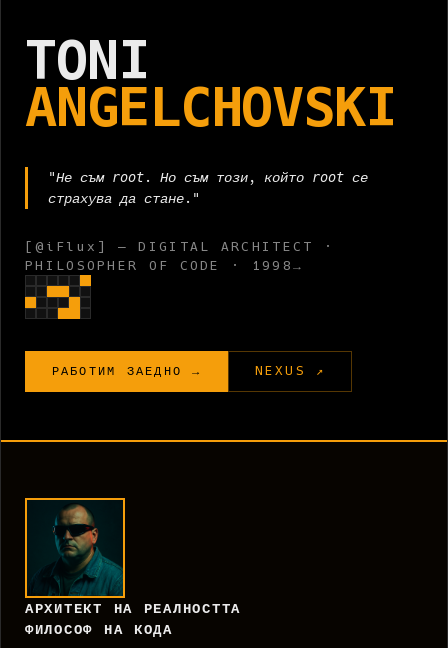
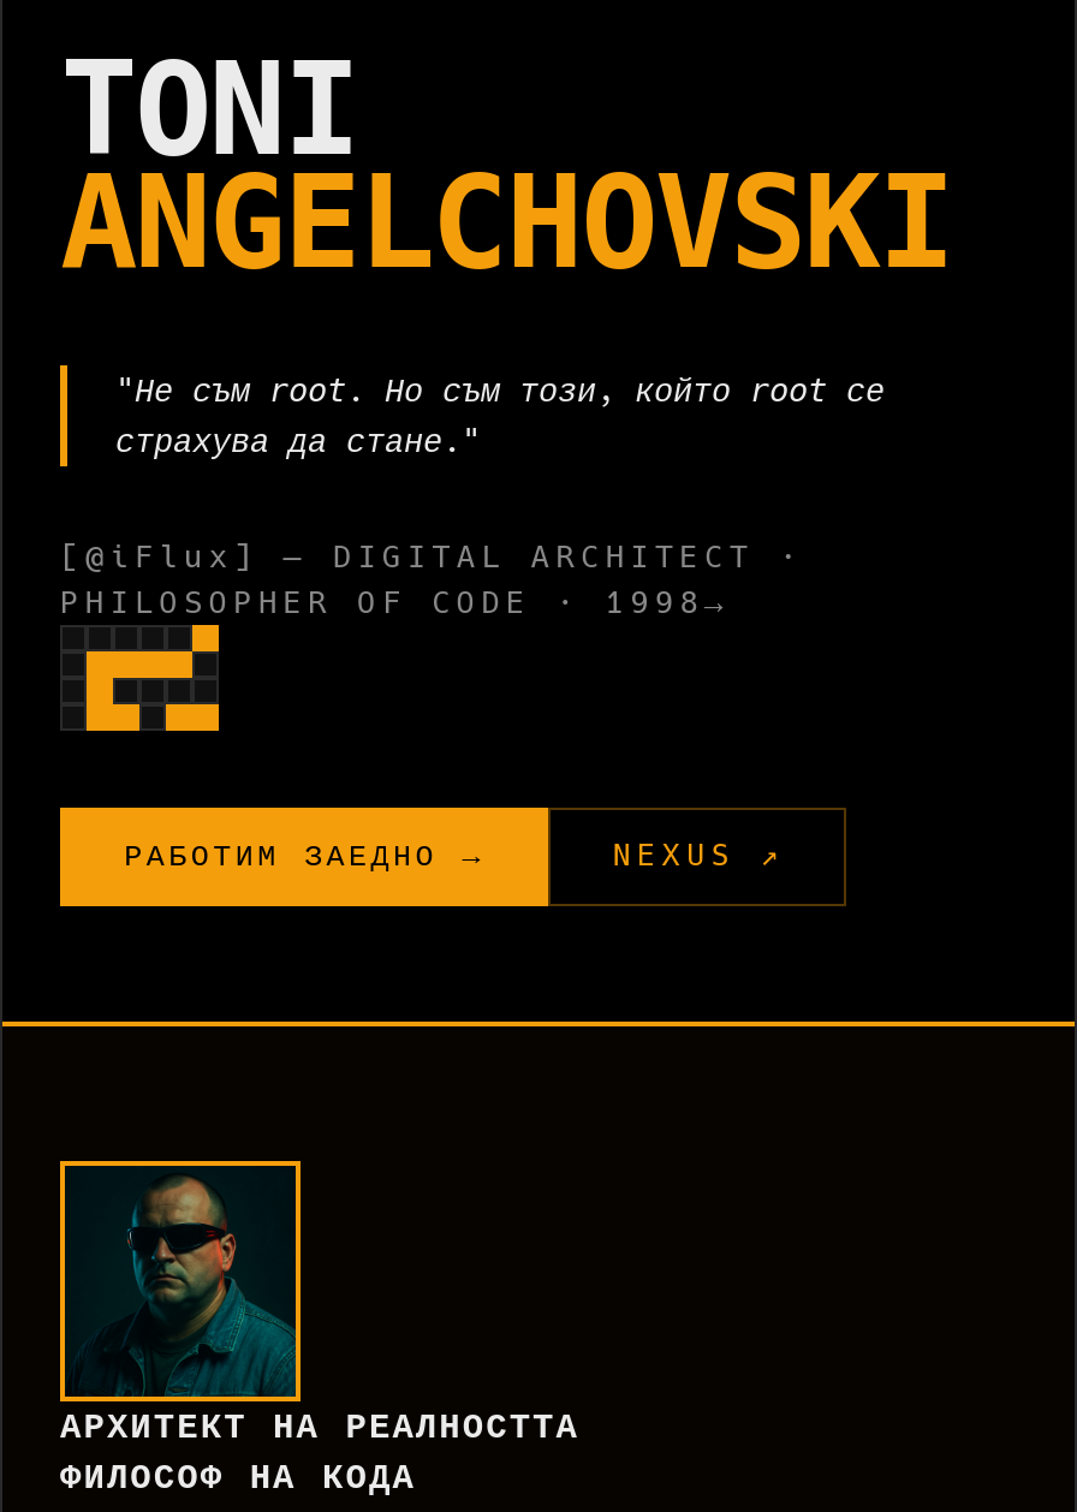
- [image]
+ [image]
